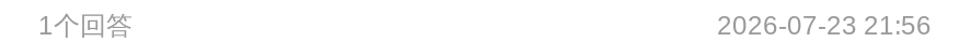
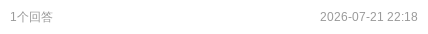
- 2026-07-23 21:56
+ 2026-07-21 22:18
